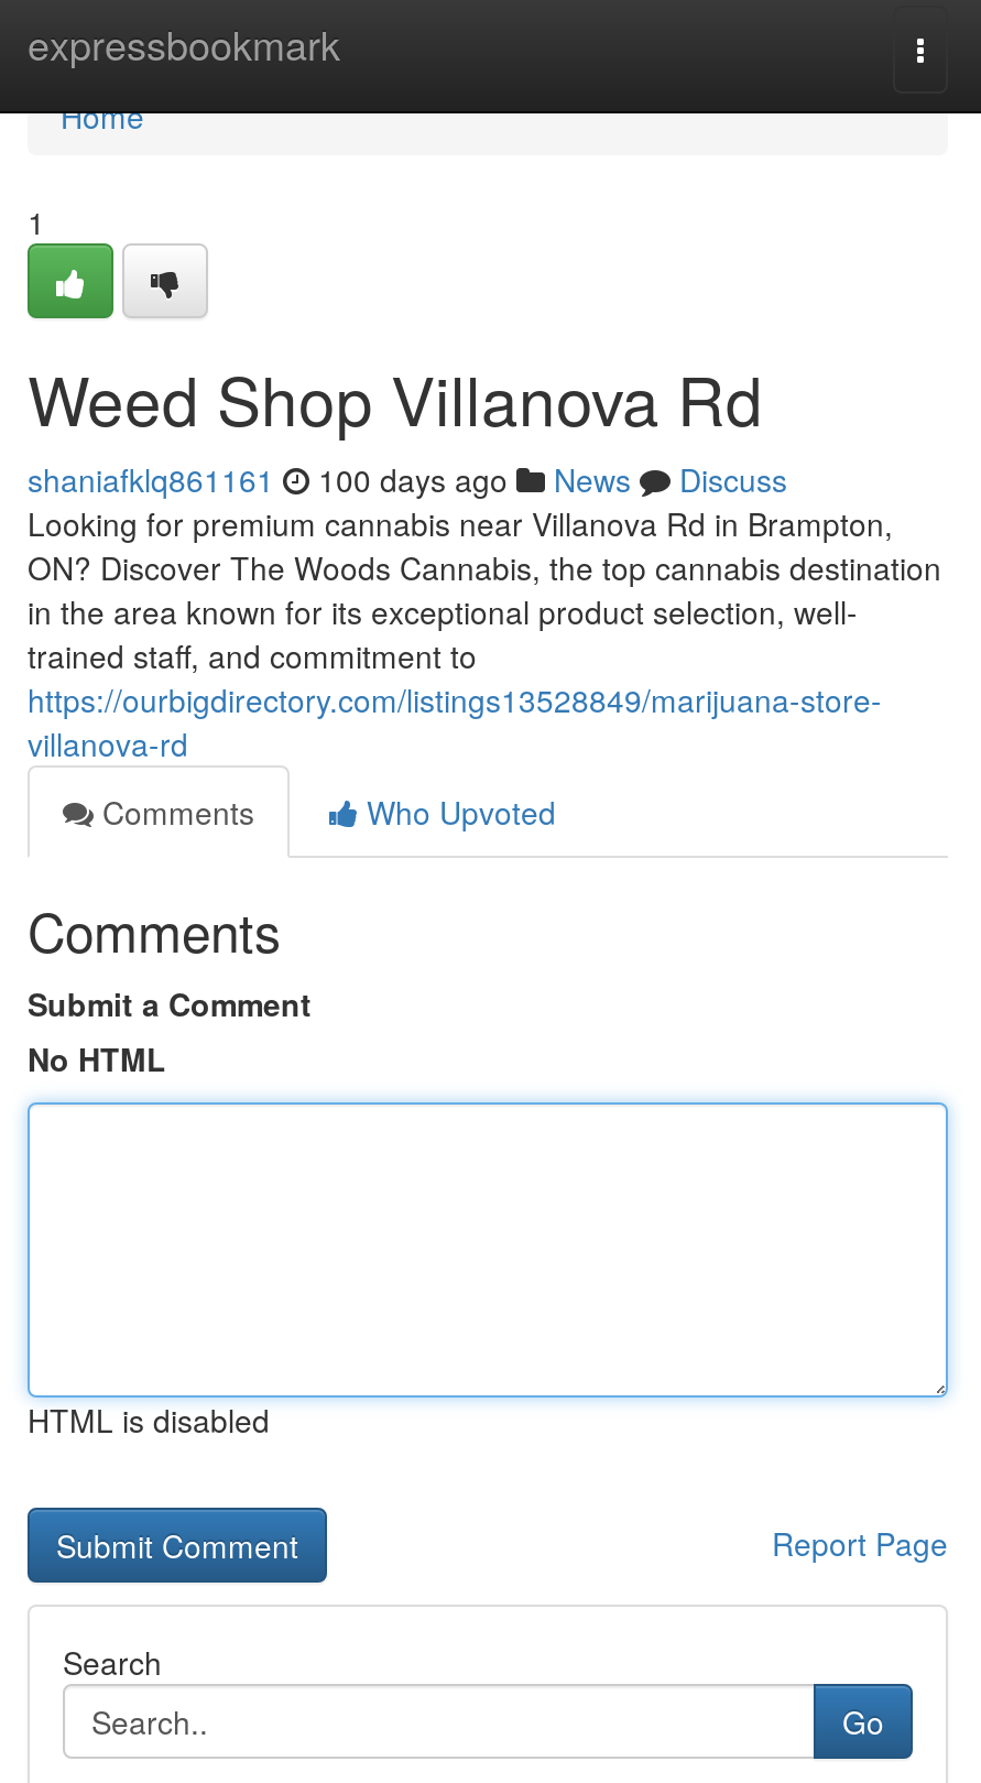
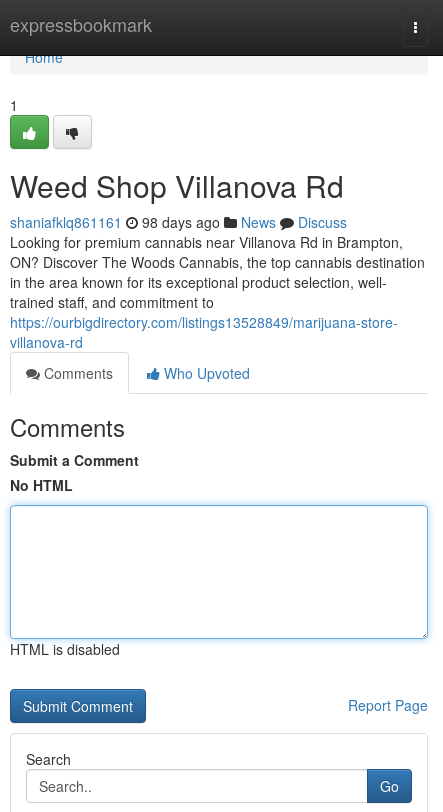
- shaniafklq861161 100 days ago News Discuss
+ shaniafklq861161 98 days ago News Discuss
